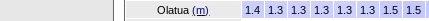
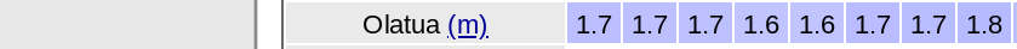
- 1.4
+ 1.7

- 1.3
+ 1.7

- 1.3
+ 1.7

- 1.3
+ 1.6

- 1.3
+ 1.6

- 1.3
+ 1.7

- 1.5
+ 1.7

- 1.5
+ 1.8
